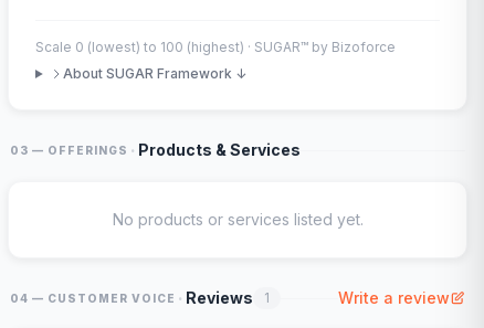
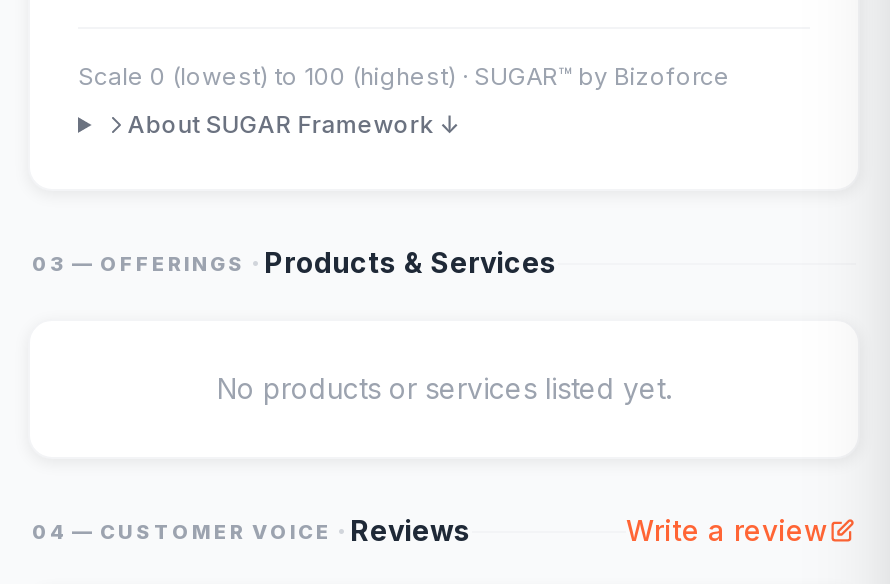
- 1
